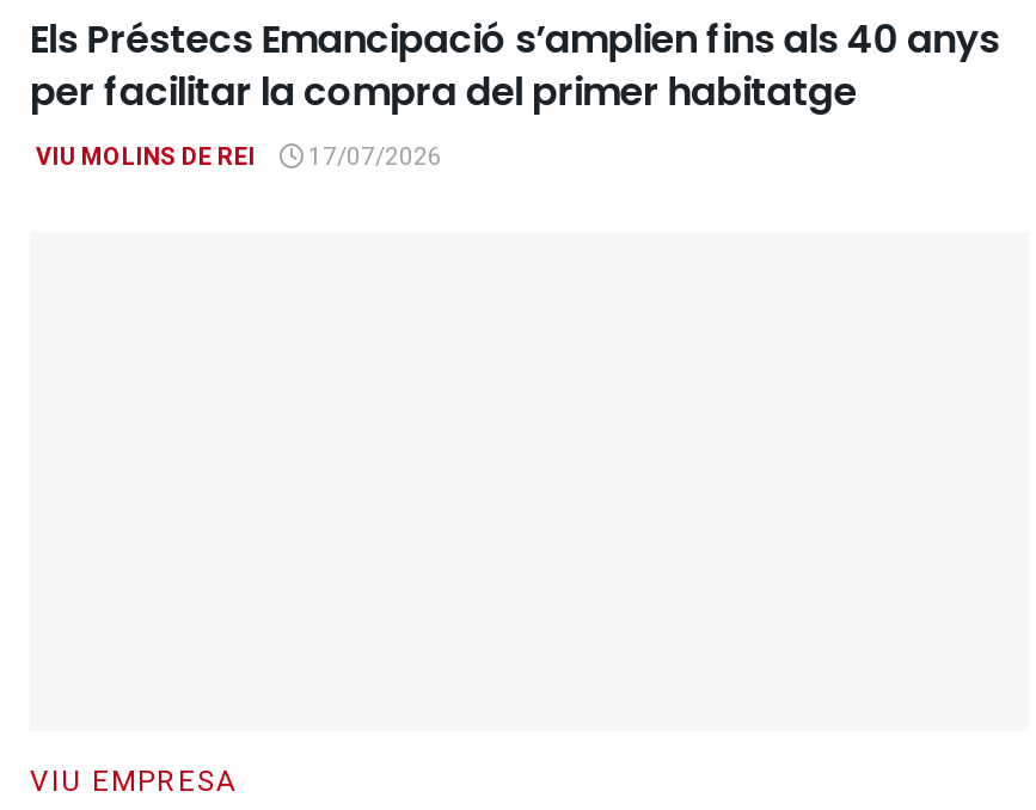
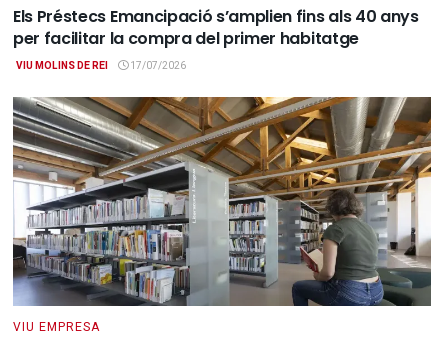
+ [image]
